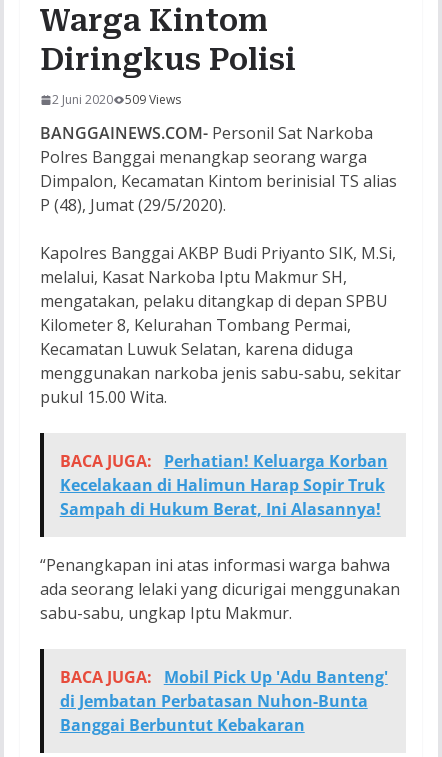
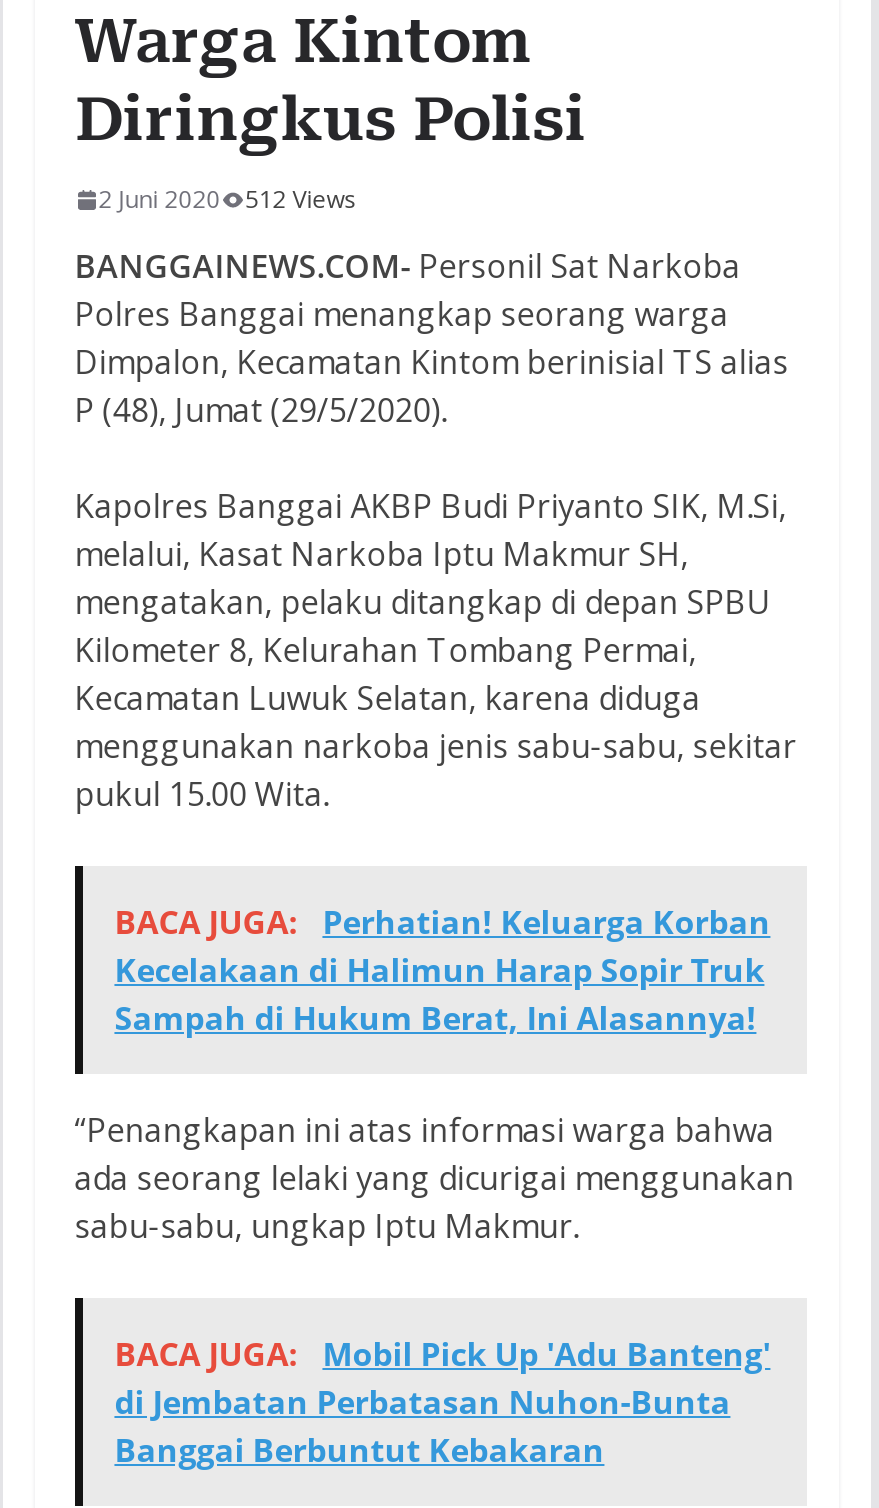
- 2 Juni 2020 509 Views
+ 2 Juni 2020 512 Views
